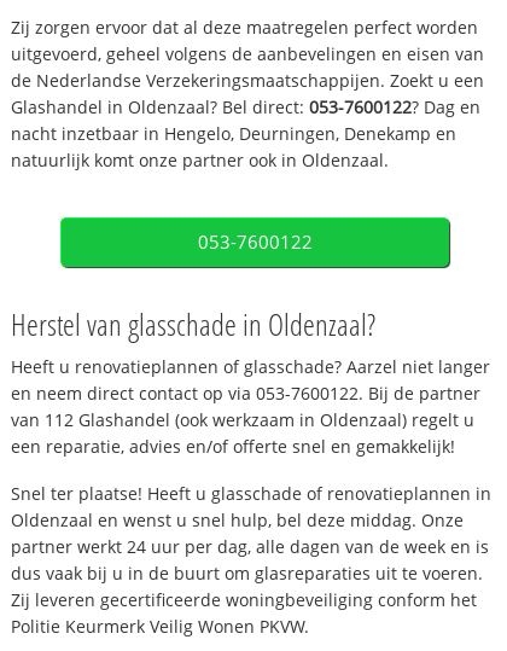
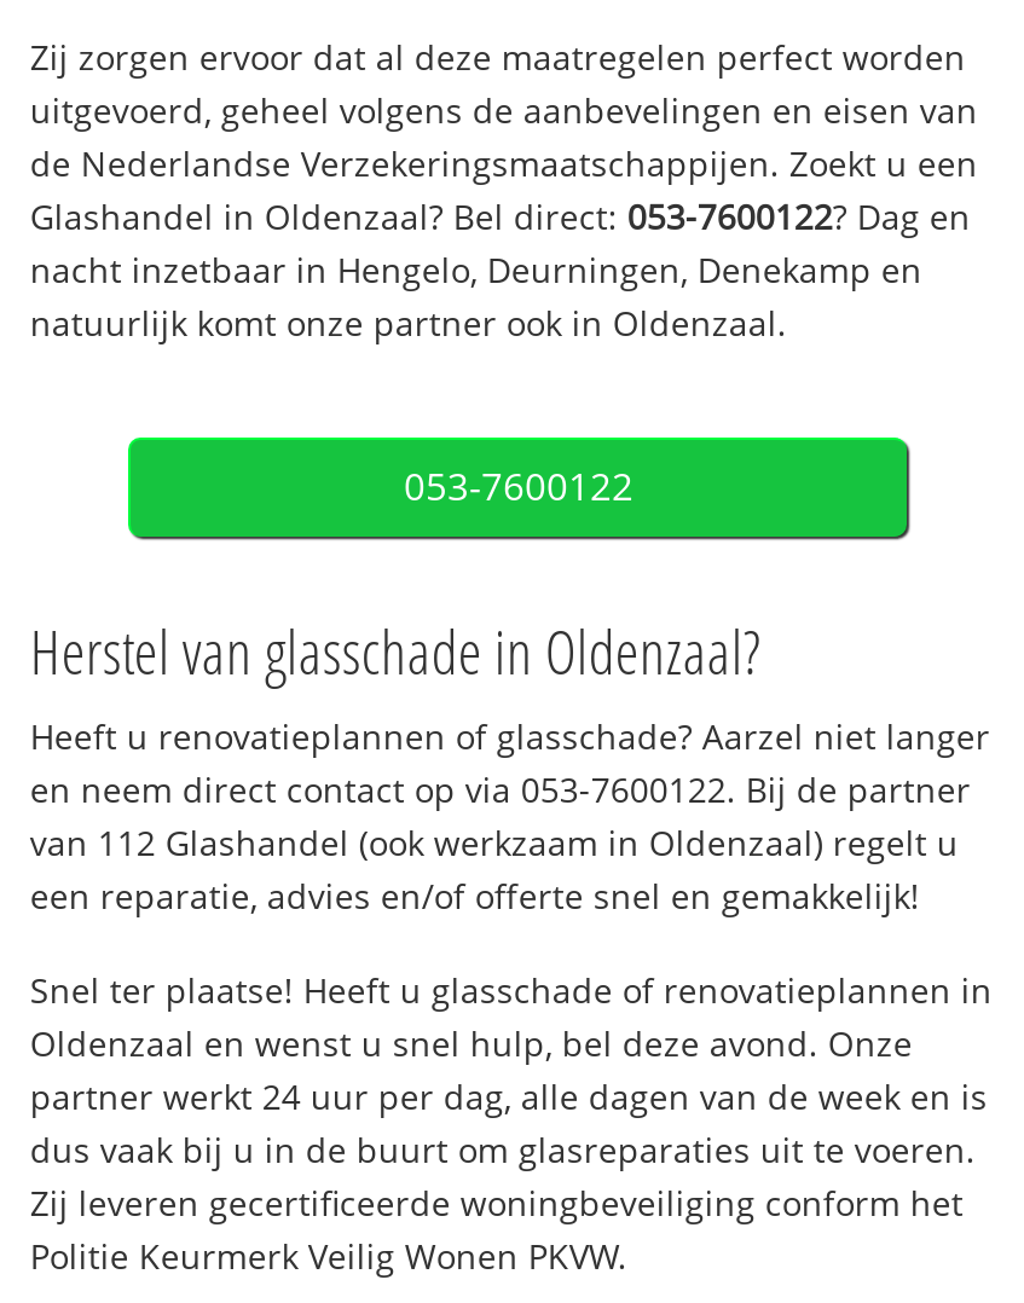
- Oldenzaal en wenst u snel hulp, bel deze middag. Onze
+ Oldenzaal en wenst u snel hulp, bel deze avond. Onze
